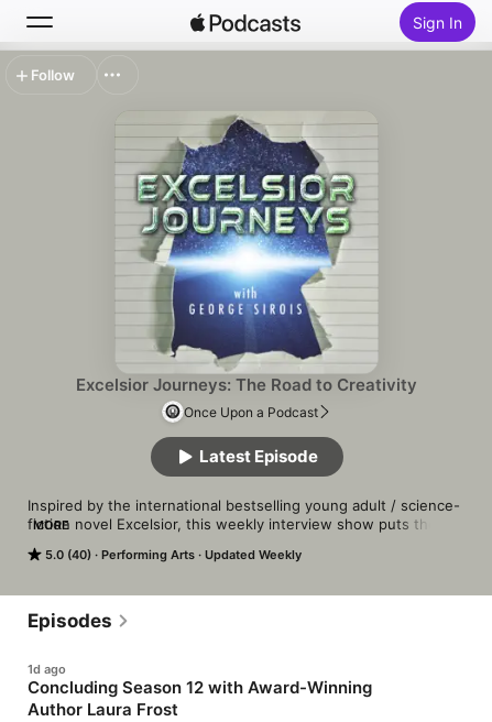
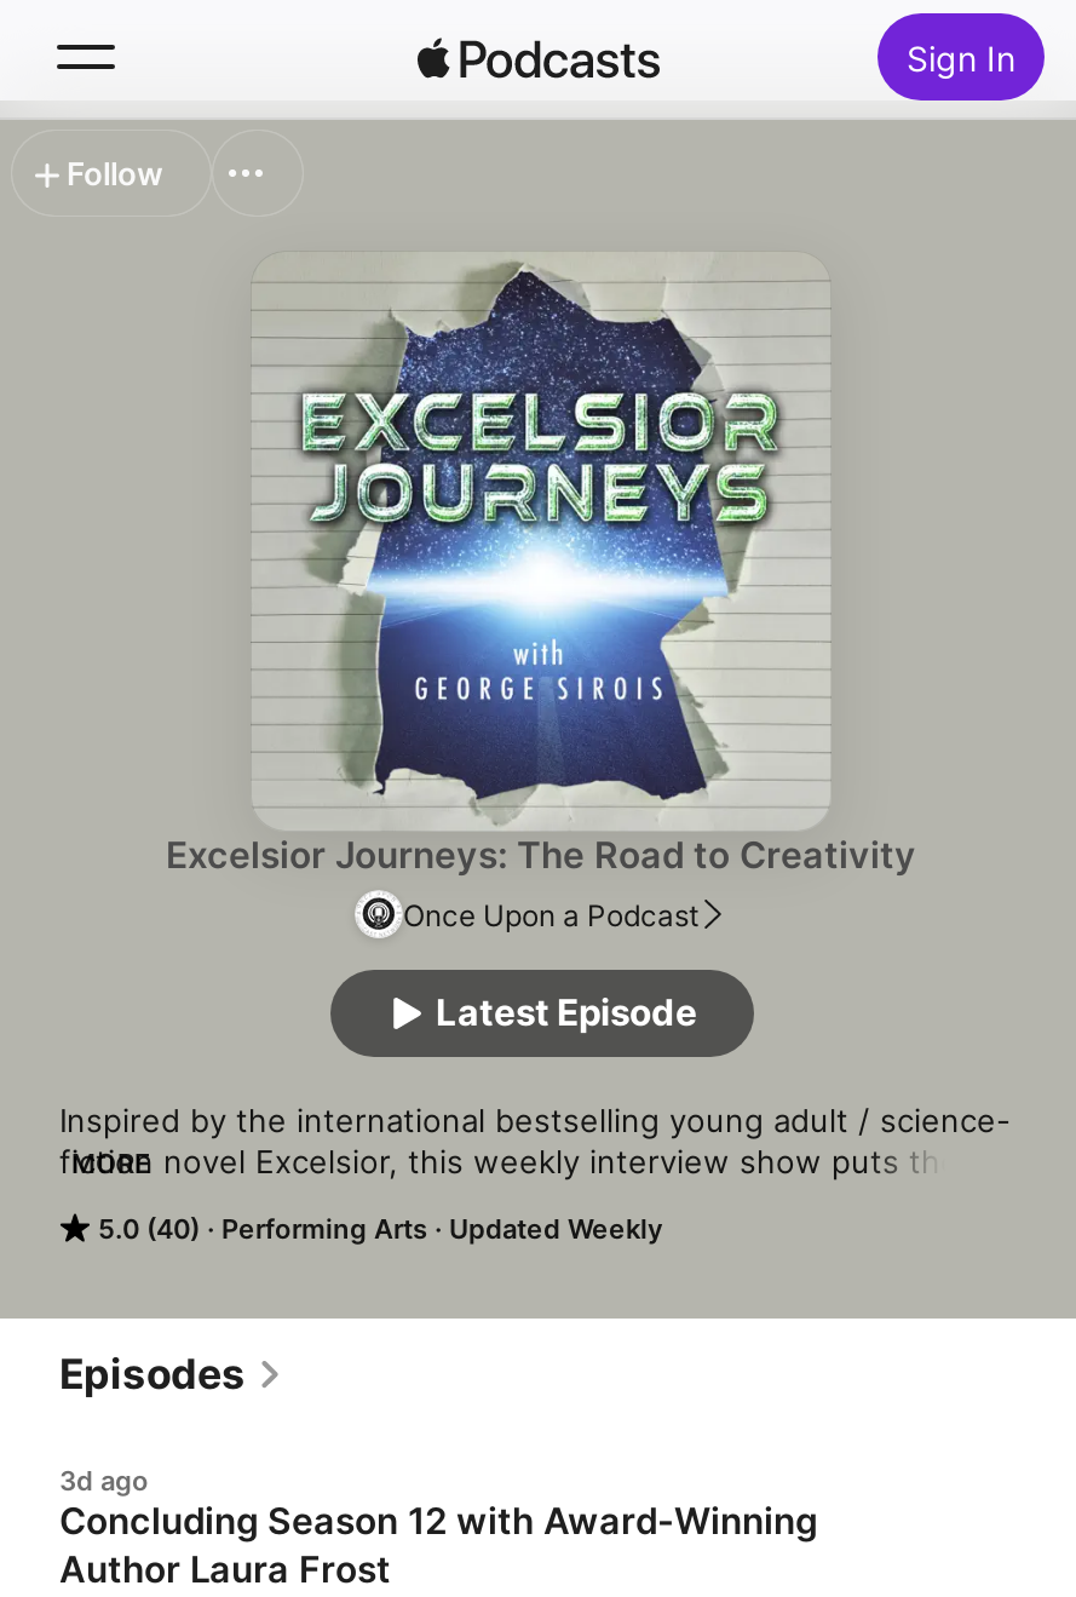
- 1d ago
+ 3d ago
